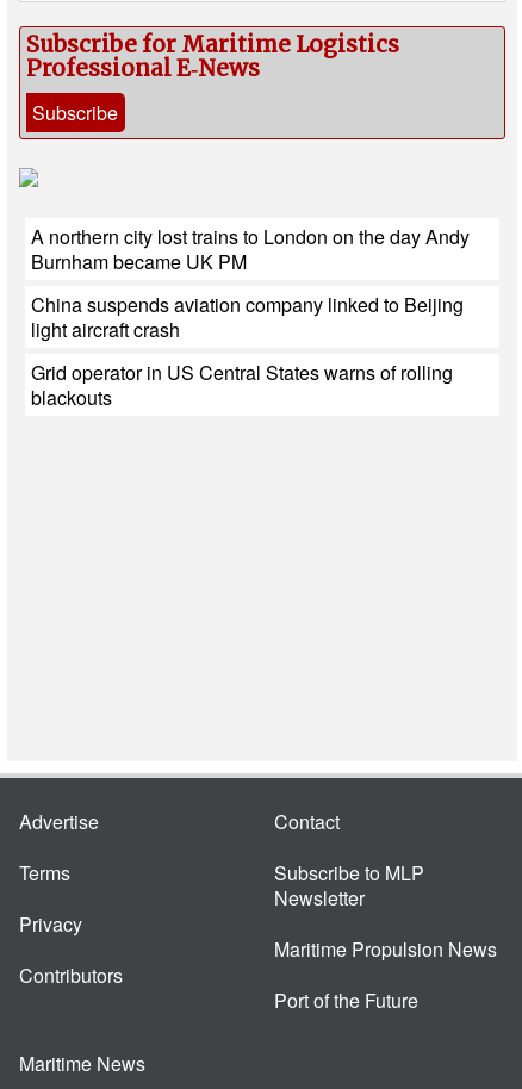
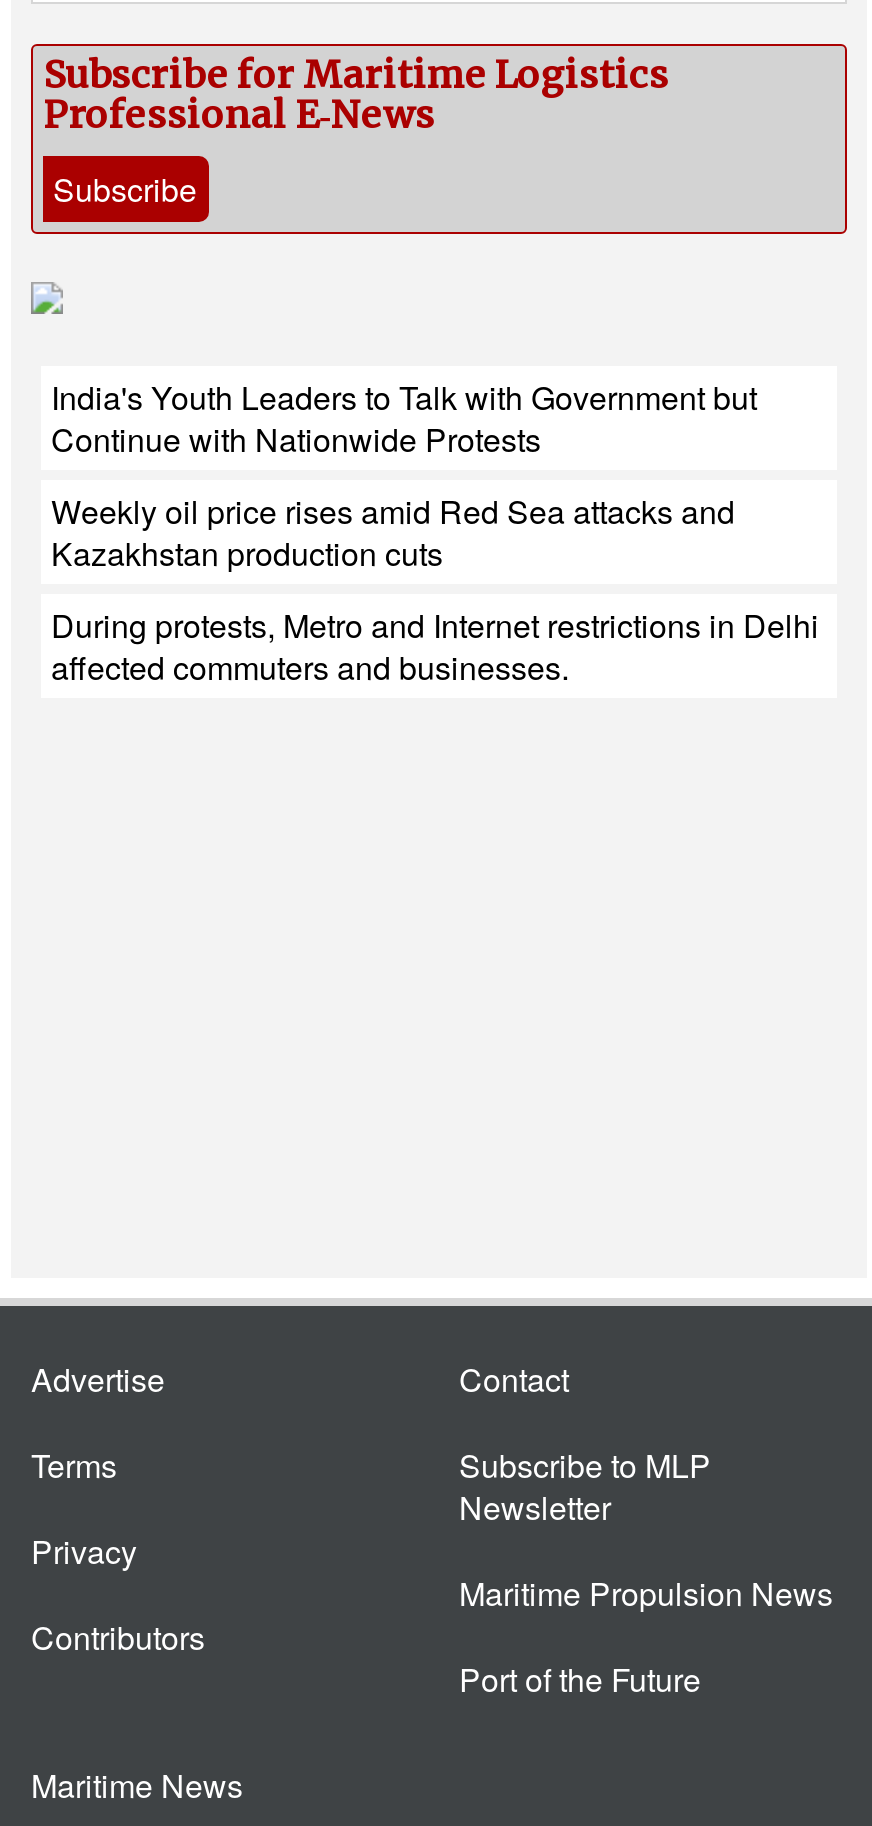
- A northern city lost trains to London on the day Andy
- Burnham became UK PM
+ India's Youth Leaders to Talk with Government but
+ Continue with Nationwide Protests

- China suspends aviation company linked to Beijing
- light aircraft crash
+ Weekly oil price rises amid Red Sea attacks and
+ Kazakhstan production cuts

- Grid operator in US Central States warns of rolling
- blackouts
+ During protests, Metro and Internet restrictions in Delhi
+ affected commuters and businesses.
